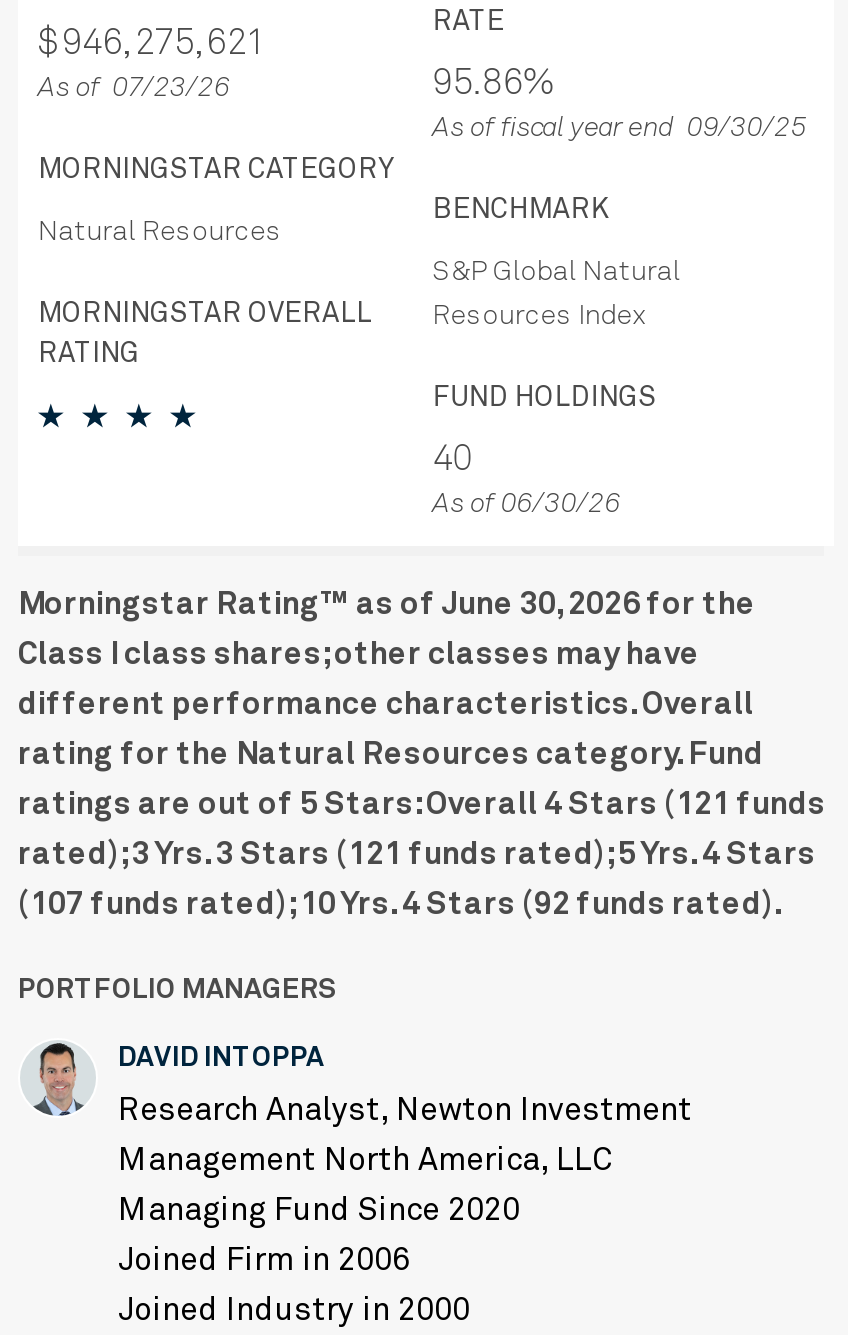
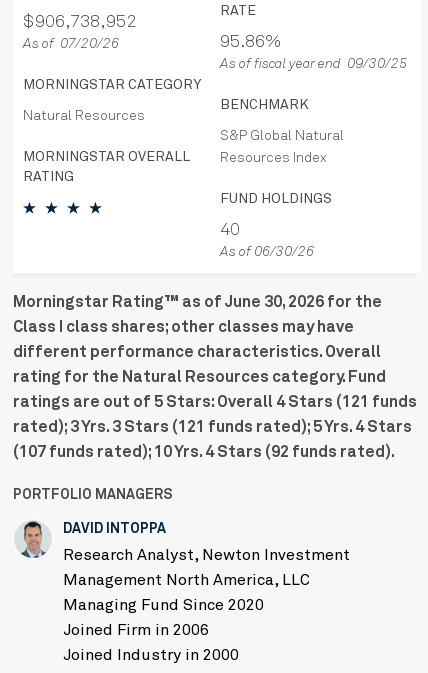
- $946,275,621
+ $906,738,952

- As of 07/23/26
+ As of 07/20/26
